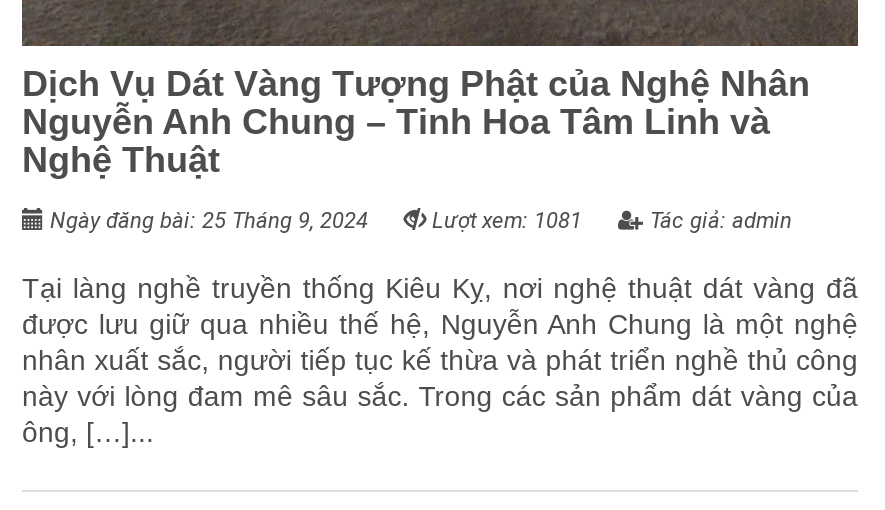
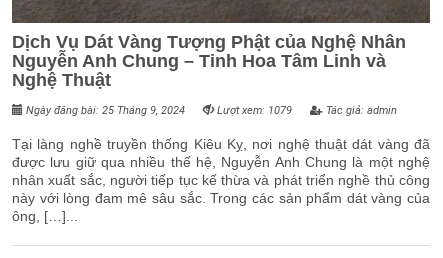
- Ngày đăng bài: 25 Tháng 9, 2024 Lượt xem: 1081
+ Ngày đăng bài: 25 Tháng 9, 2024 Lượt xem: 1079
